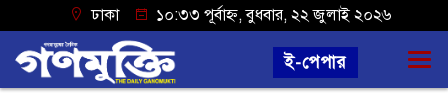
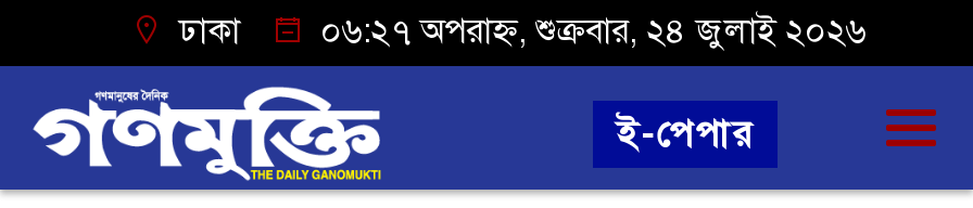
- ১০:৩৩ পূর্বাহ্ন, বুধবার, ২২ জুলাই ২০২৬
+ ০৬:২৭ অপরাহ্ন, শুক্রবার, ২৪ জুলাই ২০২৬
